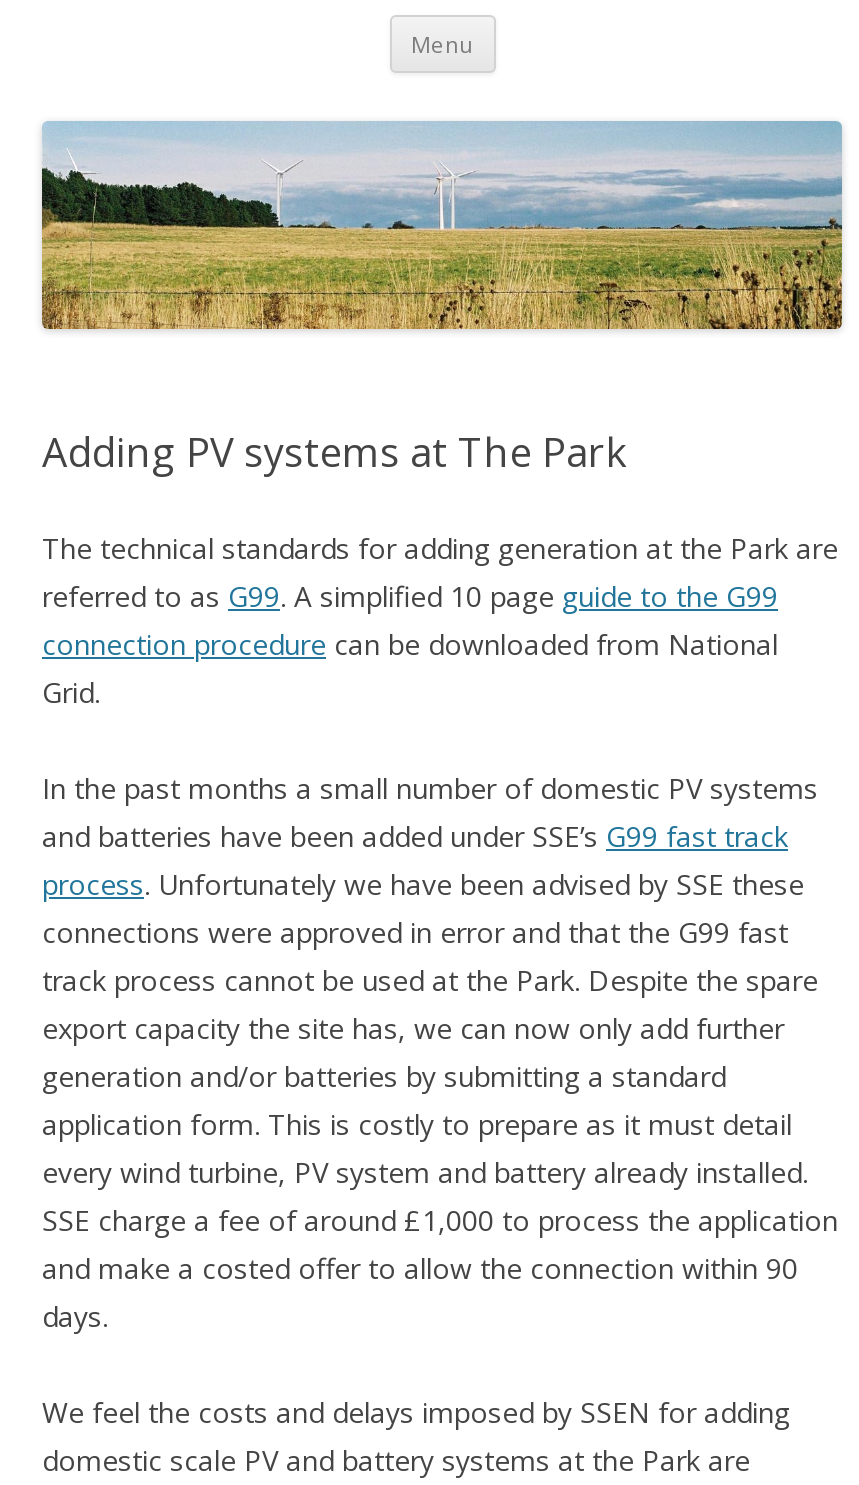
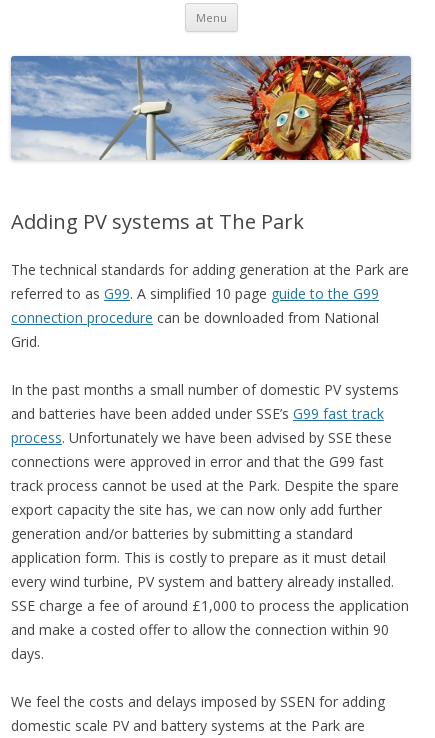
- [image]
+ [image]
